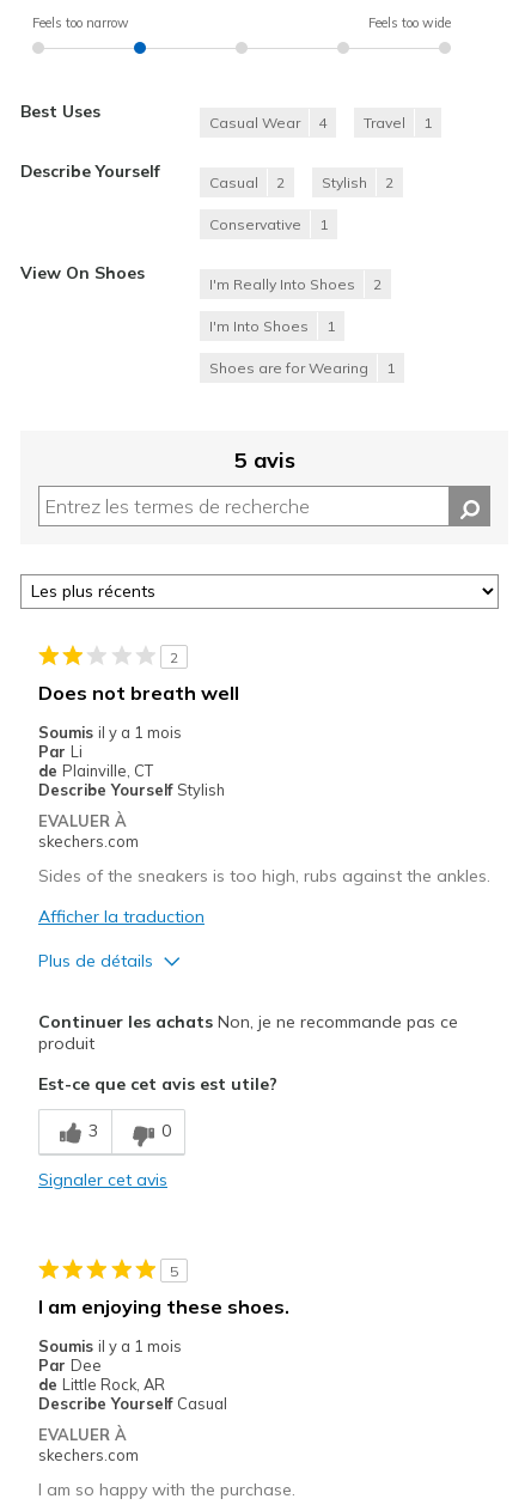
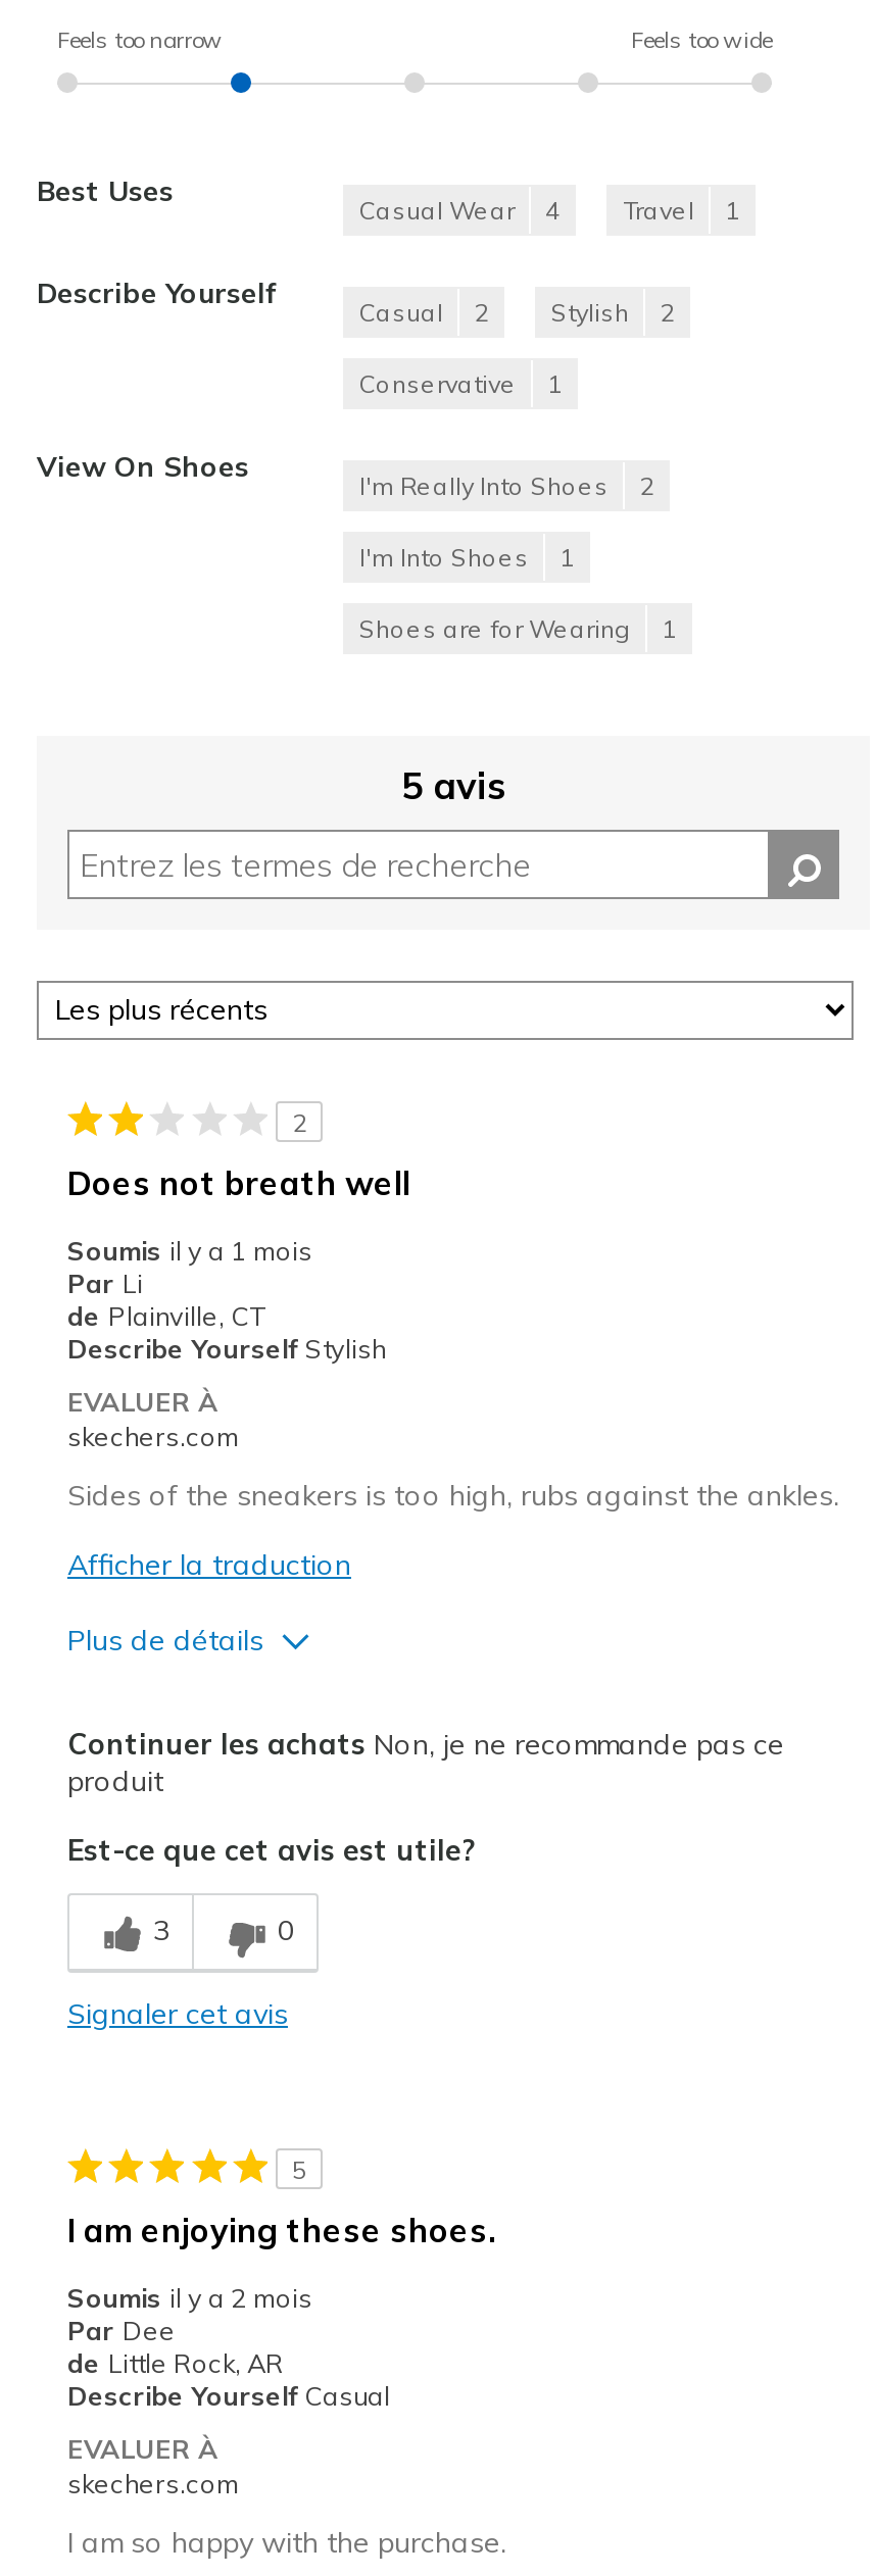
- Soumis il y a 1 mois
+ Soumis il y a 2 mois
